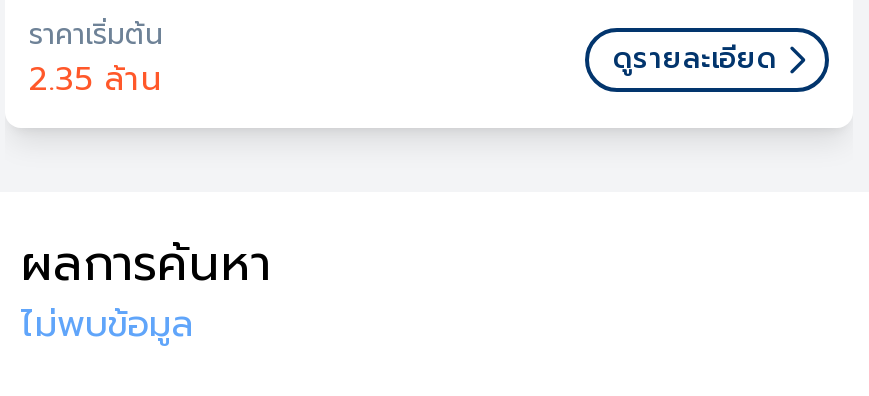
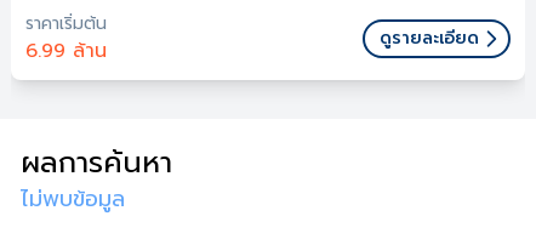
- 2.35 ล้าน
+ 6.99 ล้าน
